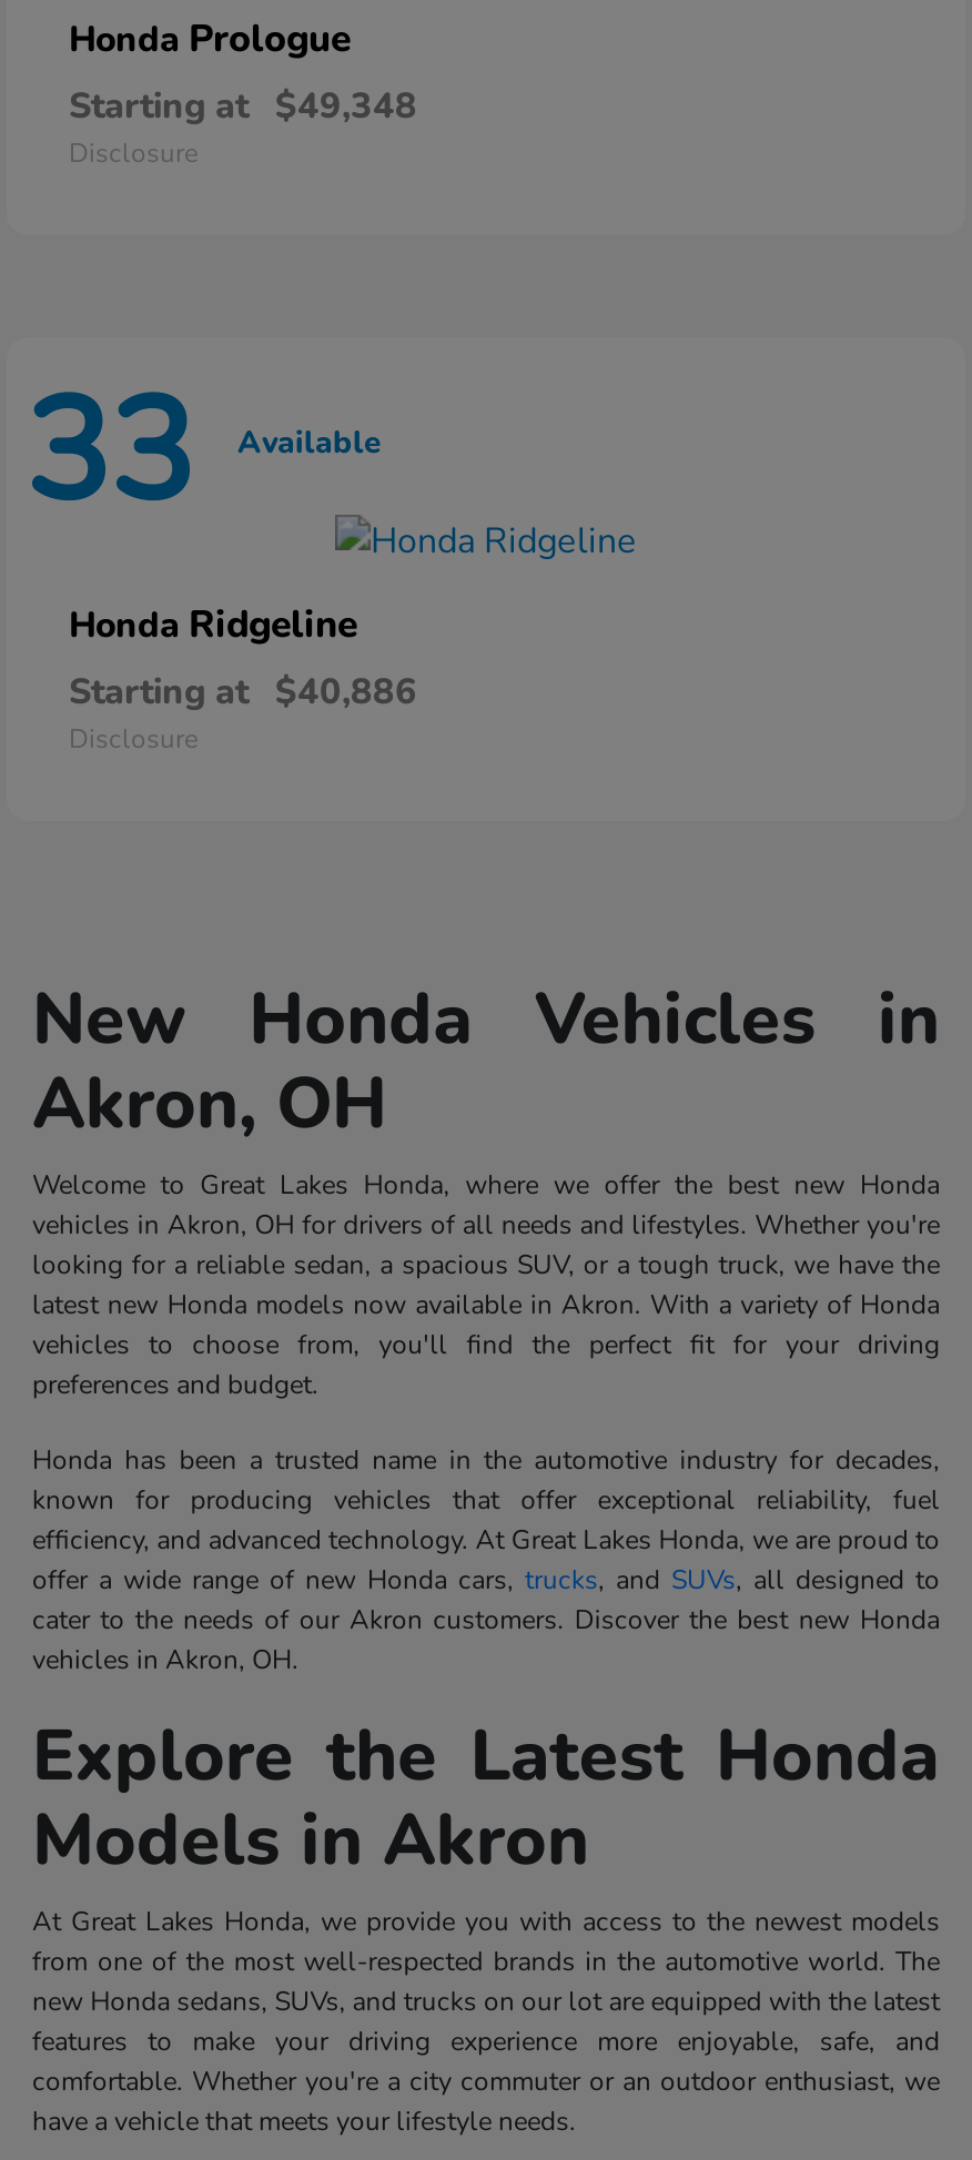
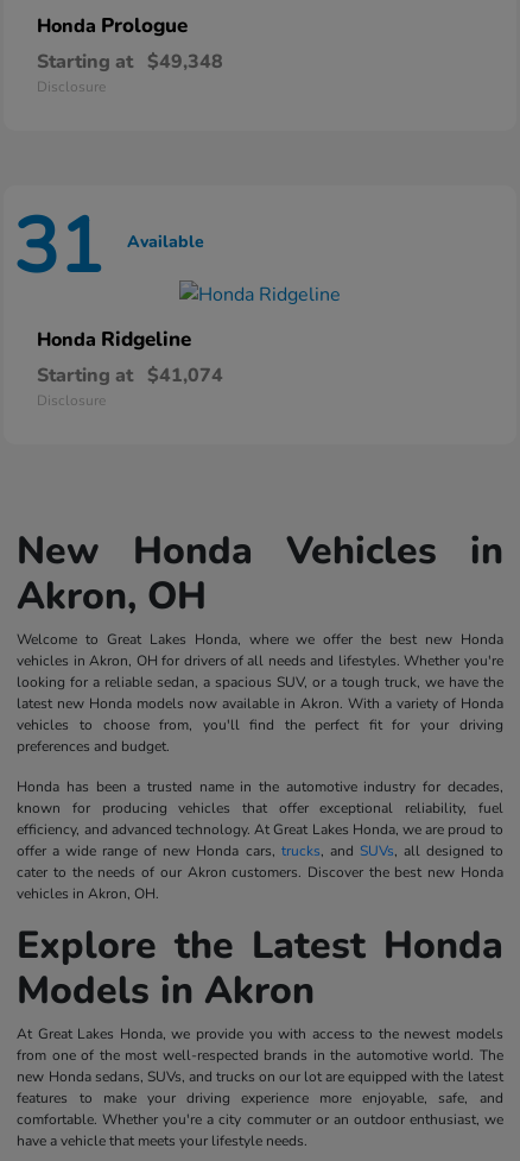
- 33 Available
+ 31 Available

- Starting at $40,886
+ Starting at $41,074
